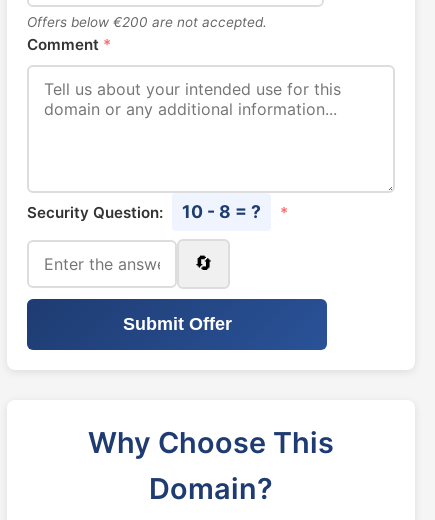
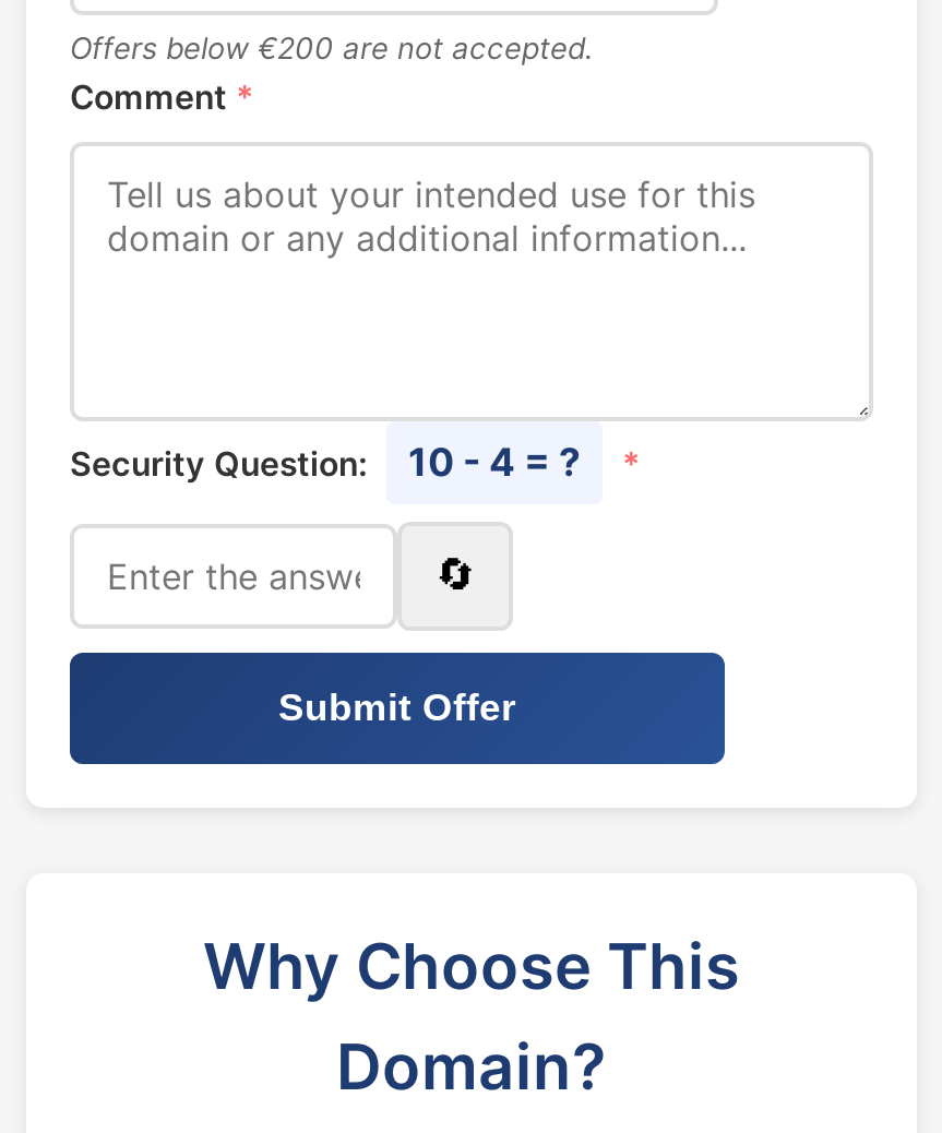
- 10 - 8 = ?
+ 10 - 4 = ?
